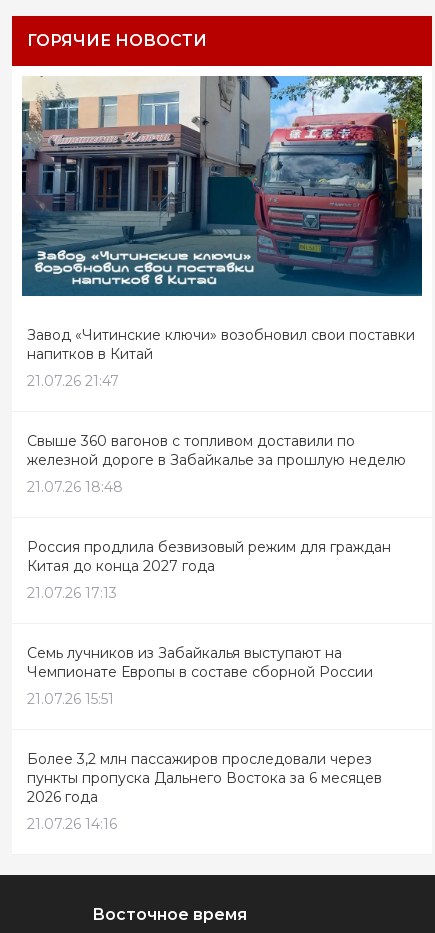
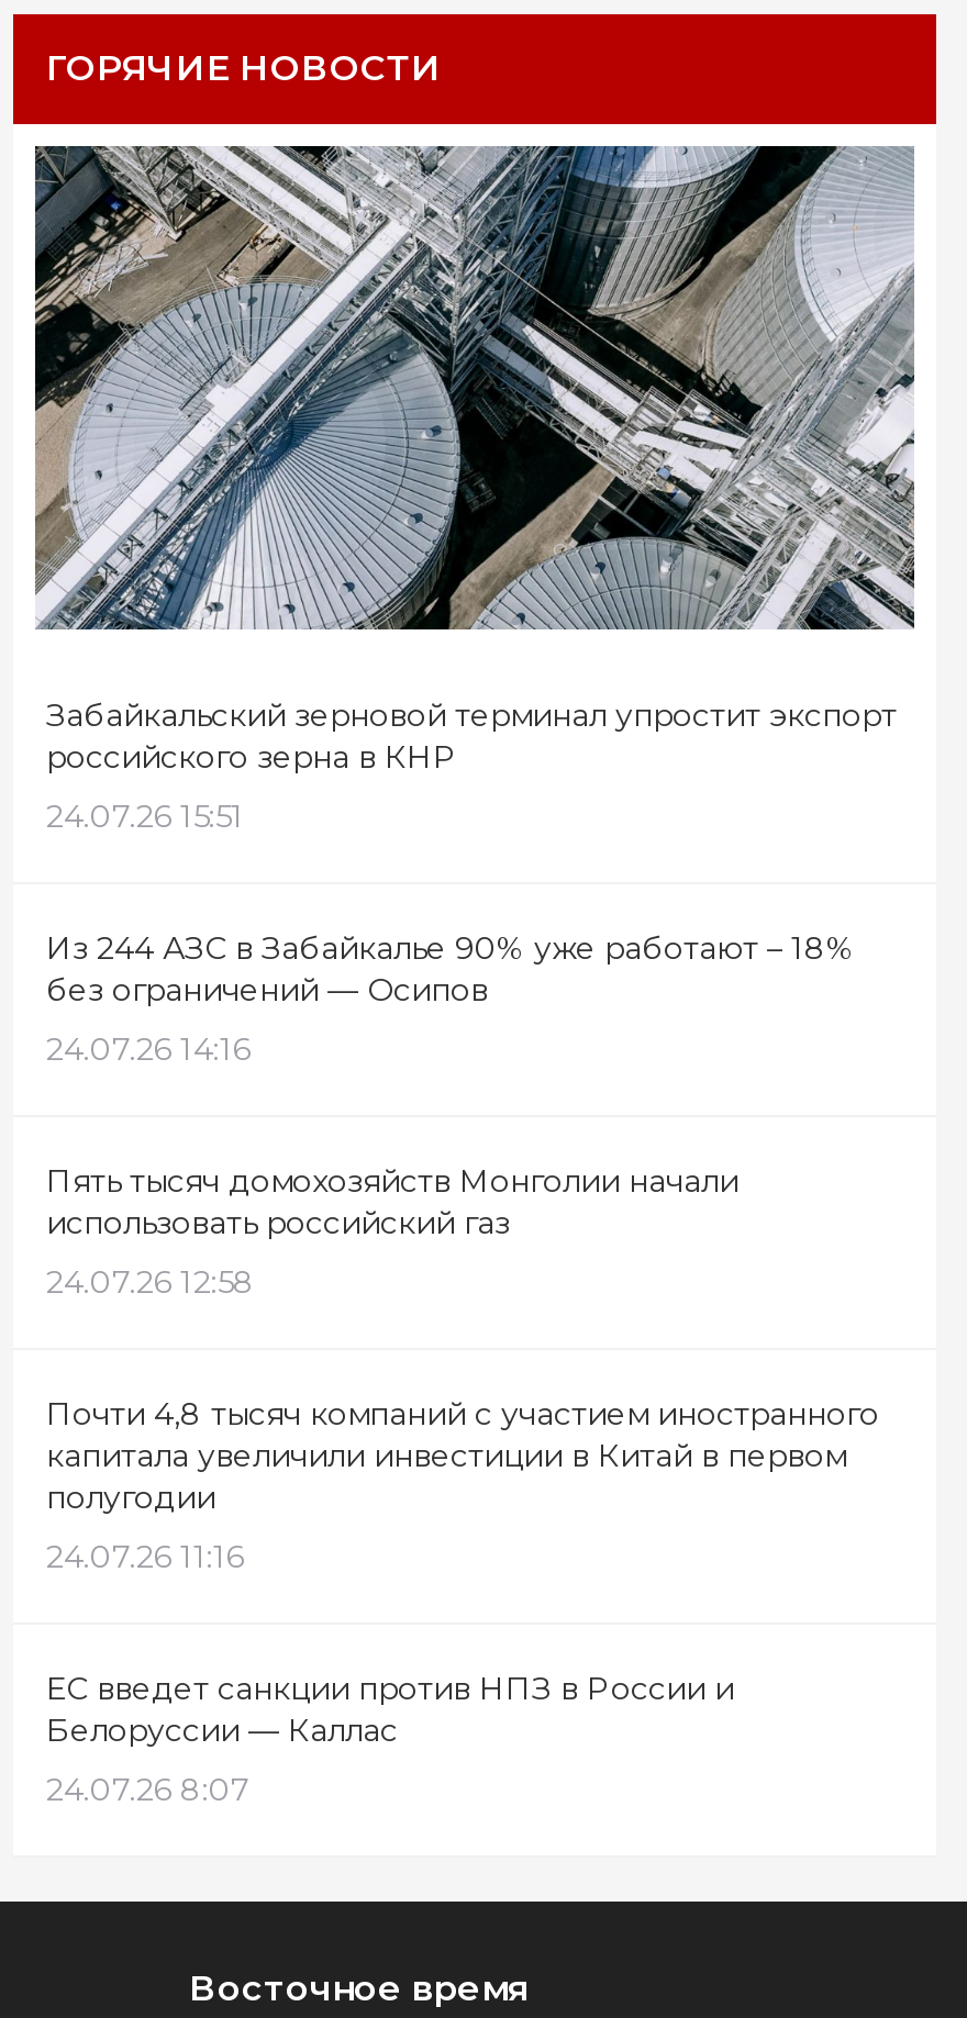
- [image]
- Завод «Читинские ключи» возобновил свои поставки
- напитков в Китай
+ [image]
+ Забайкальский зерновой терминал упростит экспорт
+ российского зерна в КНР

- 21.07.26 21:47
+ 24.07.26 15:51

- Свыше 360 вагонов с топливом доставили по
- железной дороге в Забайкалье за прошлую неделю
+ Из 244 АЗС в Забайкалье 90% уже работают – 18%
+ без ограничений — Осипов

- 21.07.26 18:48
+ 24.07.26 14:16

- Россия продлила безвизовый режим для граждан
- Китая до конца 2027 года
+ Пять тысяч домохозяйств Монголии начали
+ использовать российский газ

- 21.07.26 17:13
+ 24.07.26 12:58

- Семь лучников из Забайкалья выступают на
- Чемпионате Европы в составе сборной России
+ Почти 4,8 тысяч компаний с участием иностранного
+ капитала увеличили инвестиции в Китай в первом
+ полугодии

- 21.07.26 15:51
+ 24.07.26 11:16

- Более 3,2 млн пассажиров проследовали через
- пункты пропуска Дальнего Востока за 6 месяцев
- 2026 года
+ ЕС введет санкции против НПЗ в России и
+ Белоруссии — Каллас

- 21.07.26 14:16
+ 24.07.26 8:07
